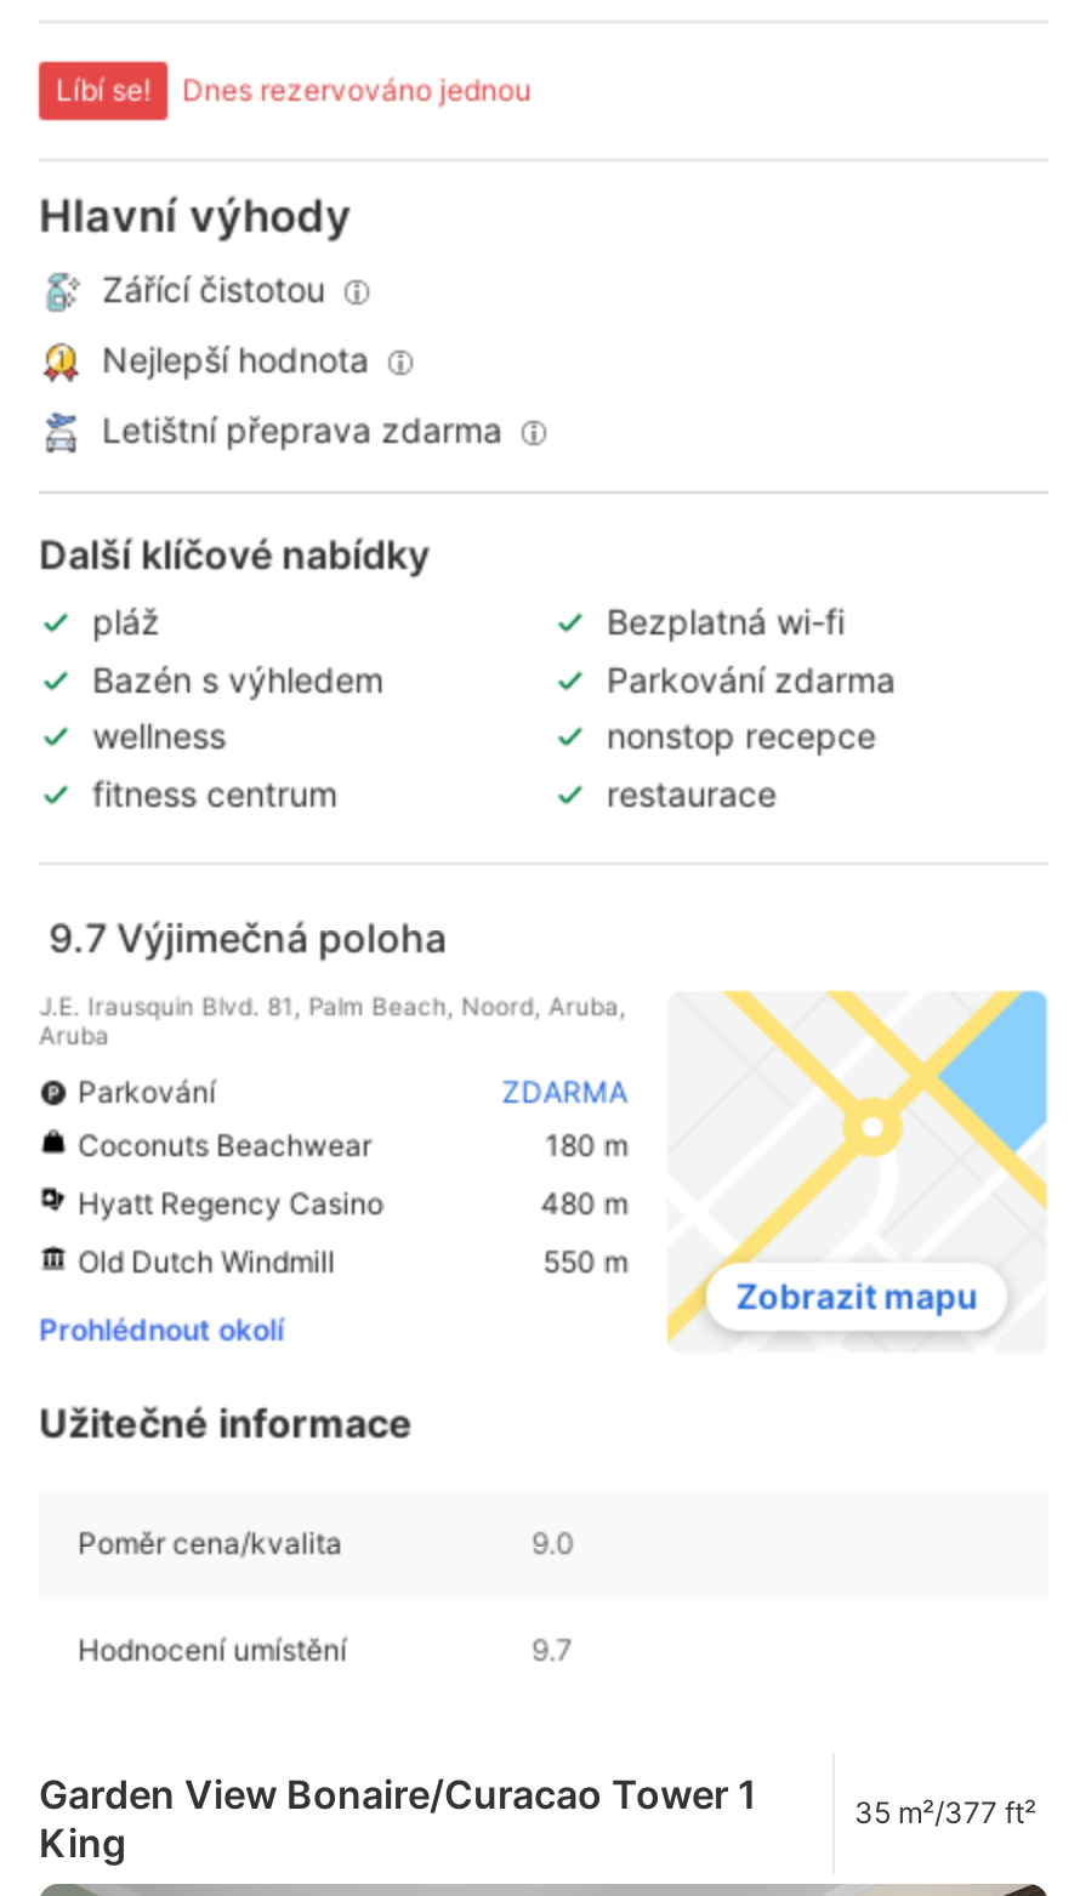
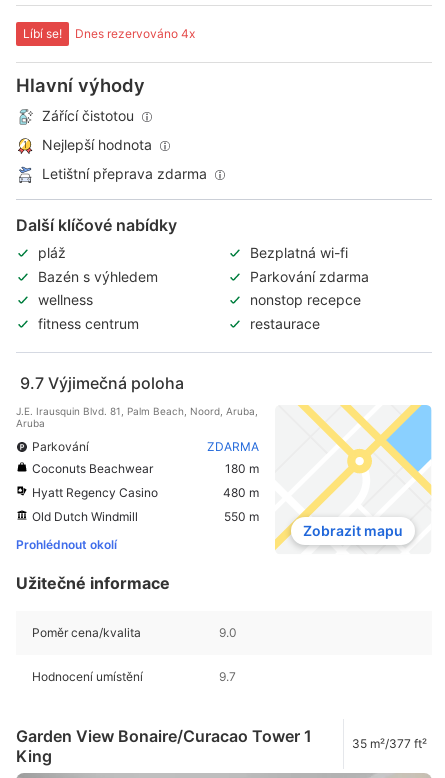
- Dnes rezervováno jednou
+ Dnes rezervováno 4x
